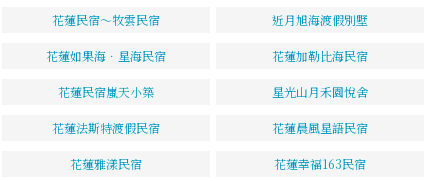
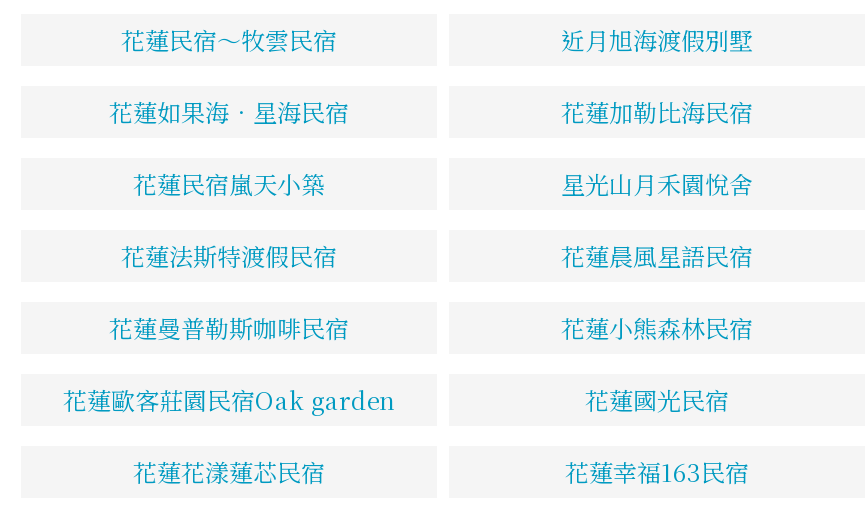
- 花蓮雅漾民宿
+ 花蓮曼普勒斯咖啡民宿
+ 花蓮小熊森林民宿
+ 花蓮歐客莊園民宿Oak garden
+ 花蓮國光民宿
+ 花蓮花漾蓮芯民宿
